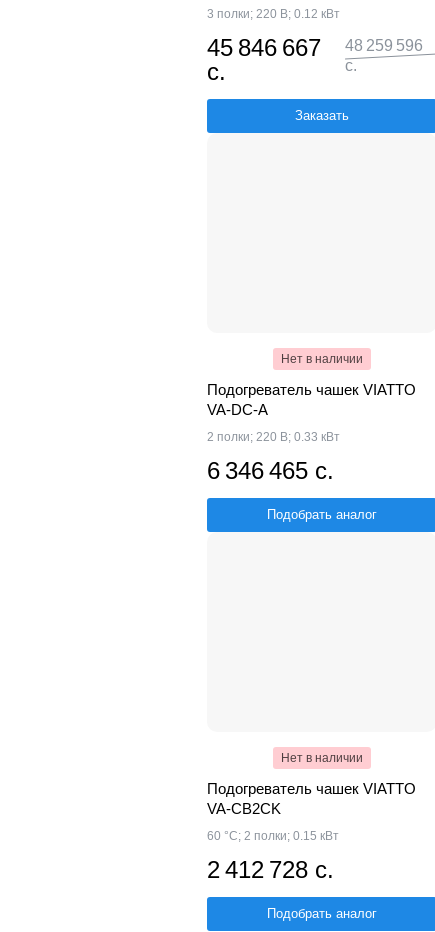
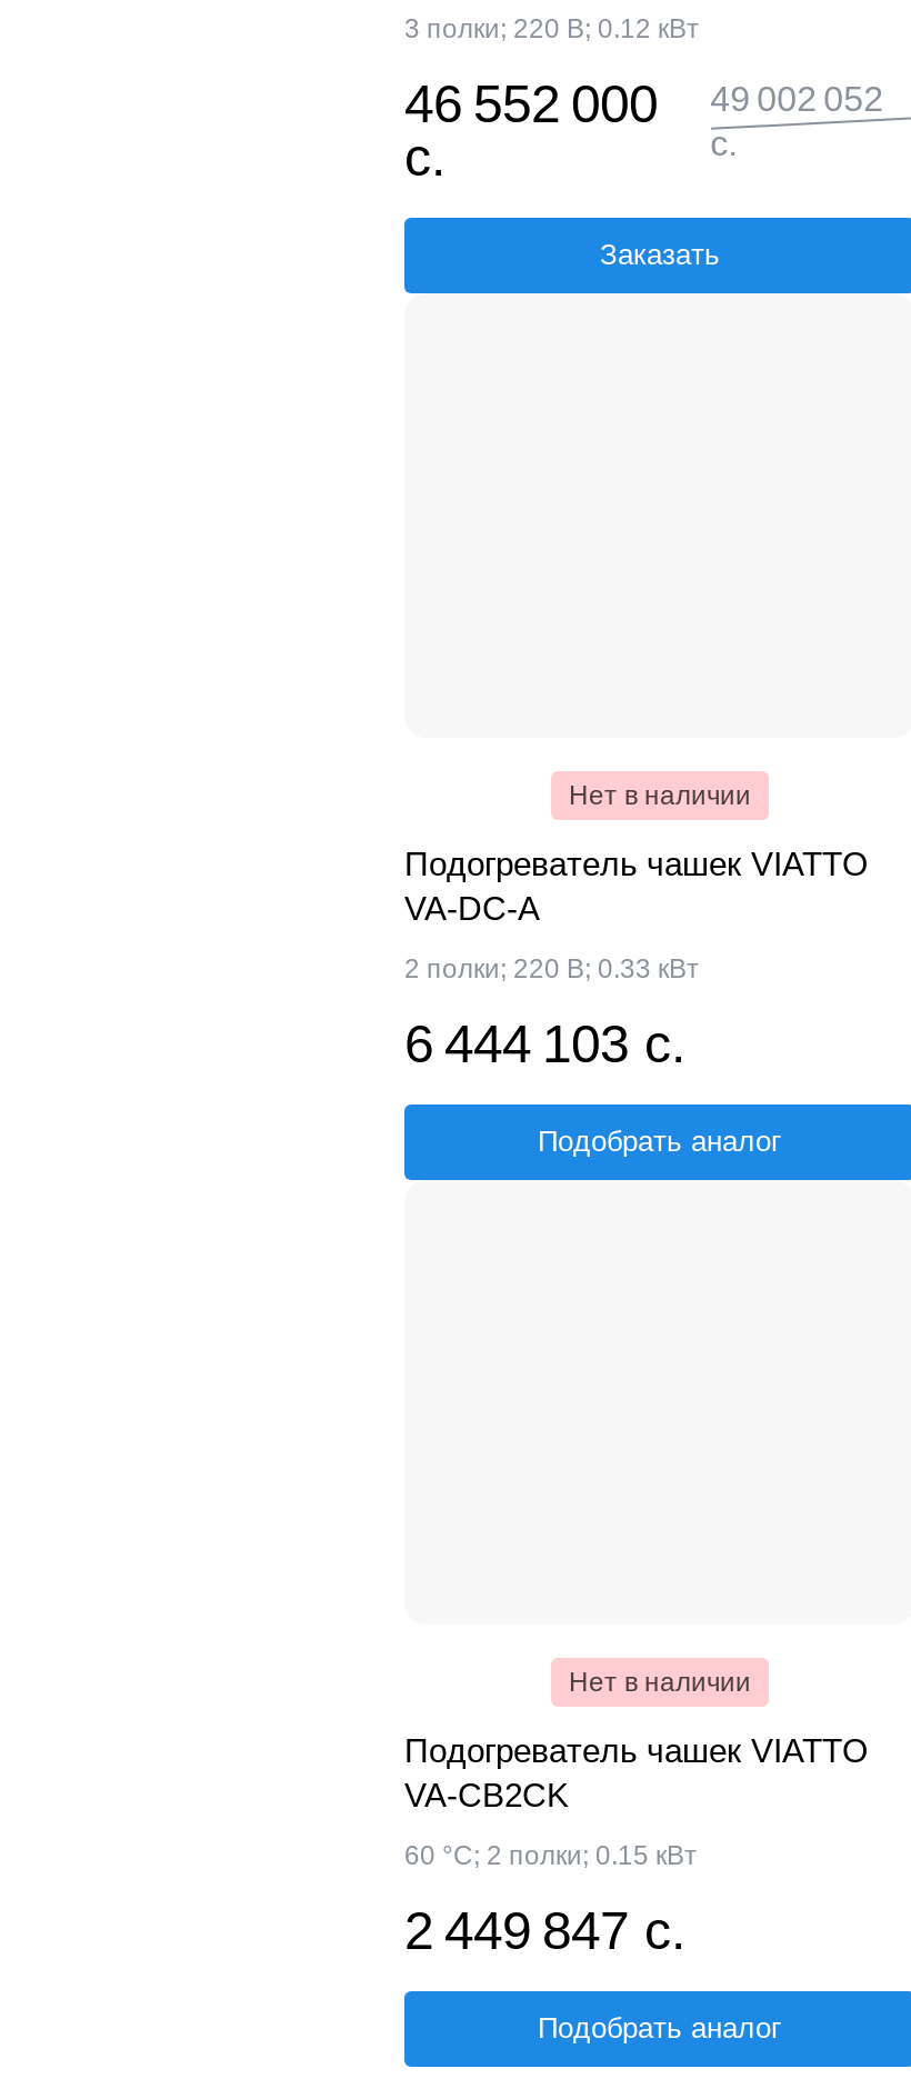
- 45 846 667
+ 46 552 000

- 48 259 596
+ 49 002 052

- 6 346 465 с.
+ 6 444 103 с.

- 2 412 728 с.
+ 2 449 847 с.
